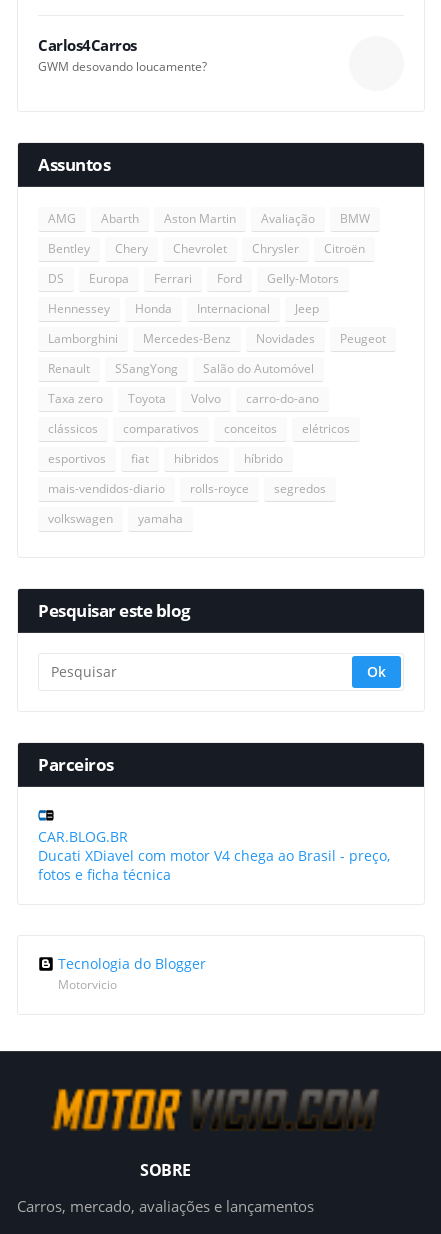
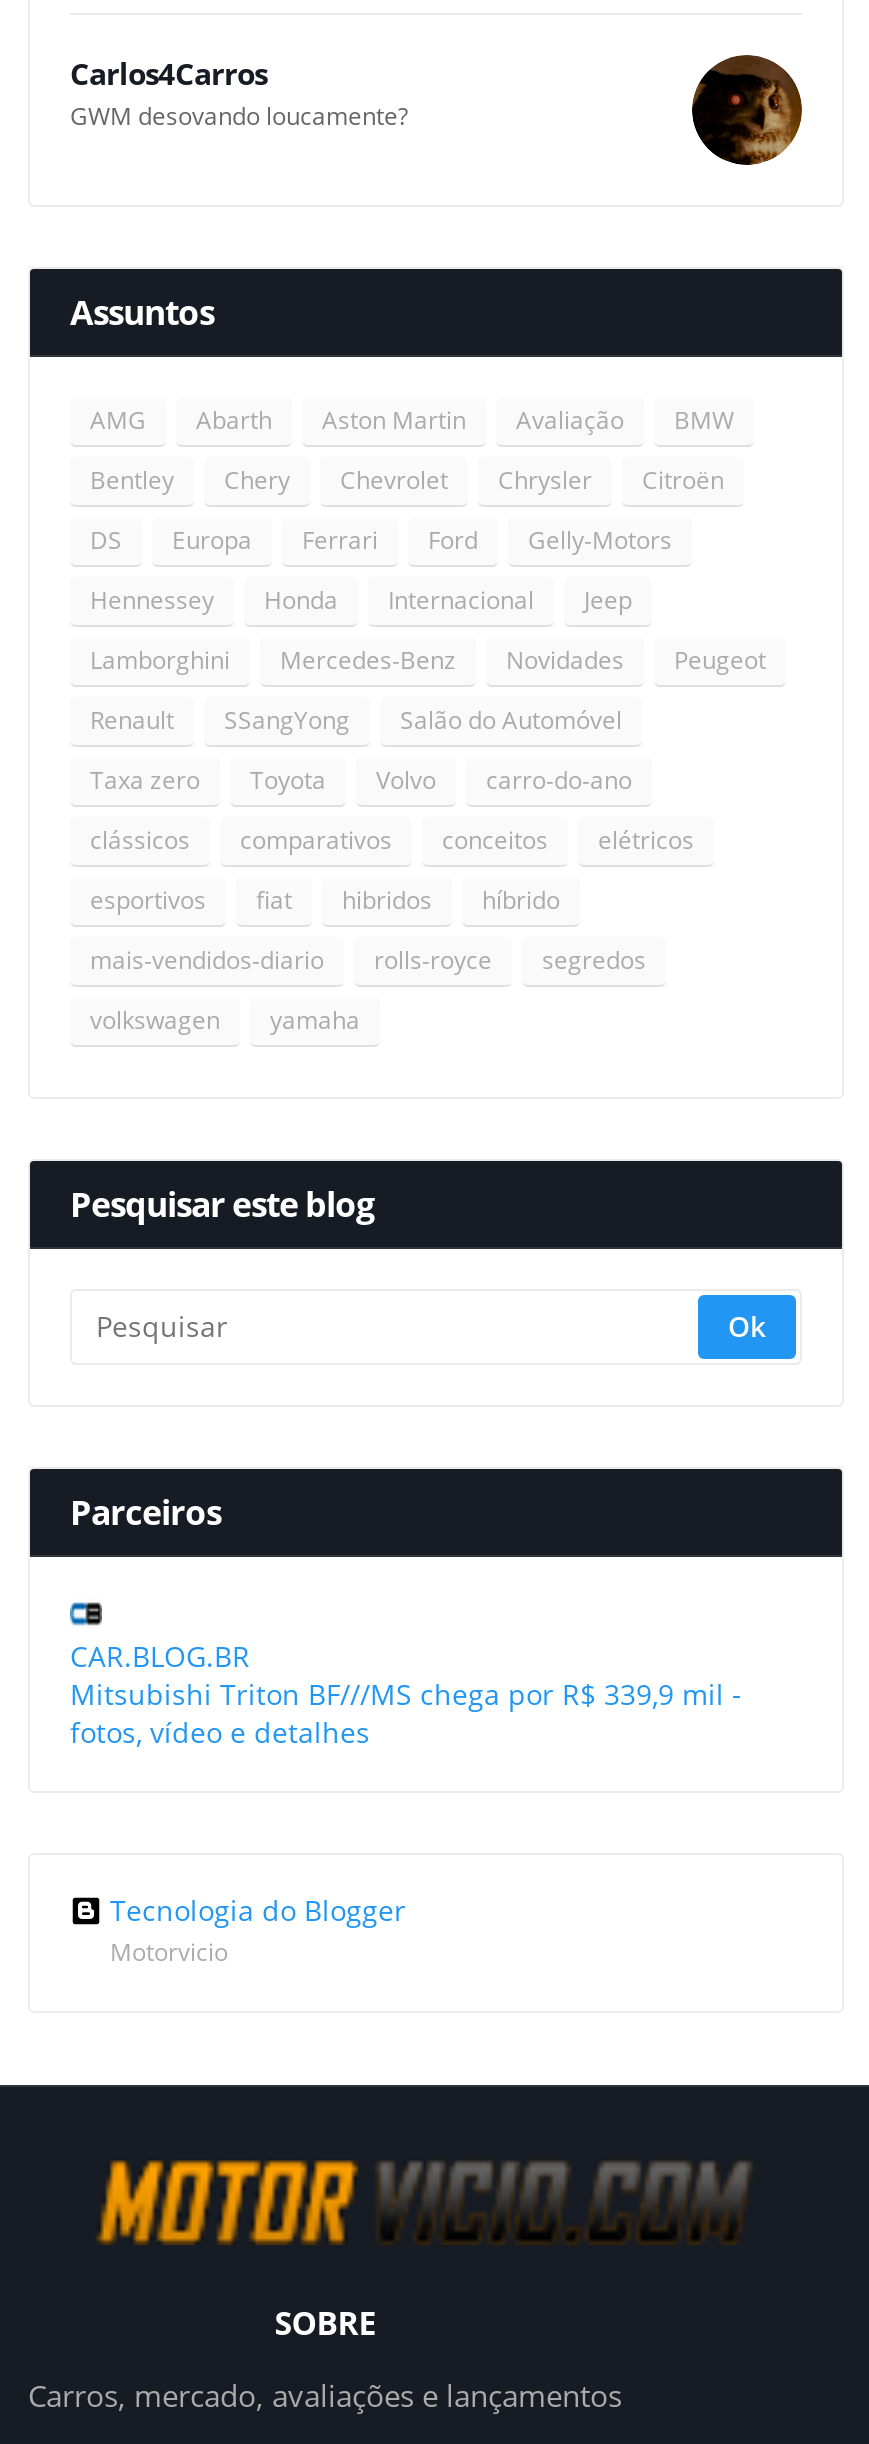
+ [image]

- Ducati XDiavel com motor V4 chega ao Brasil - preço,
- fotos e ficha técnica
+ Mitsubishi Triton BF///MS chega por R$ 339,9 mil -
+ fotos, vídeo e detalhes
